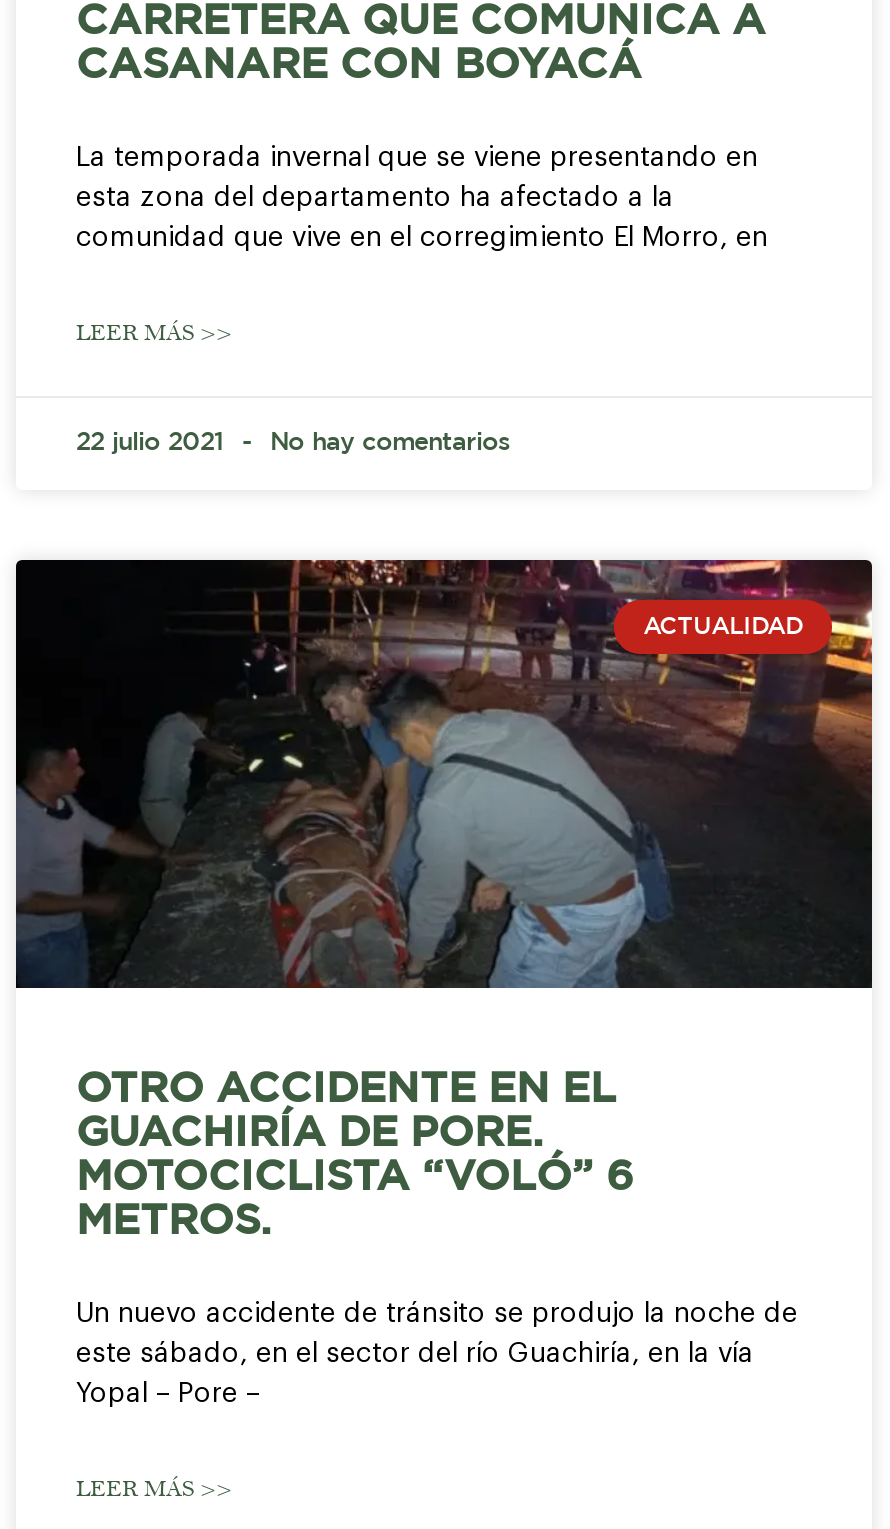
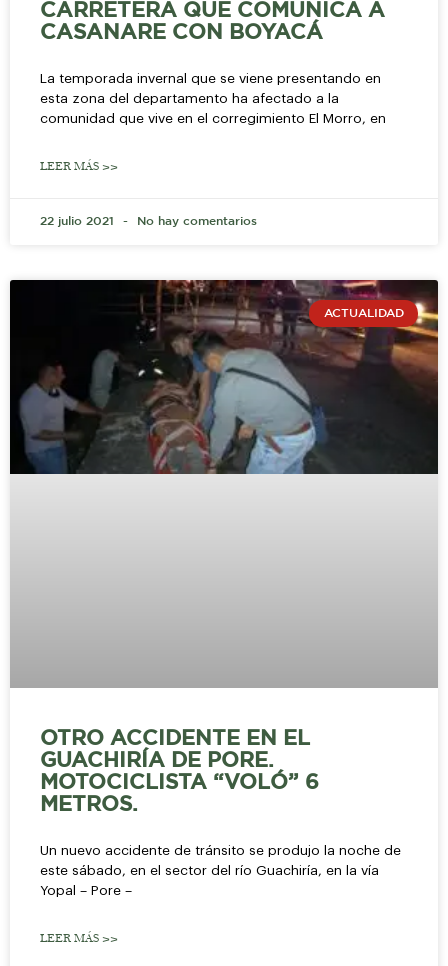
- [image]
+ [image]
